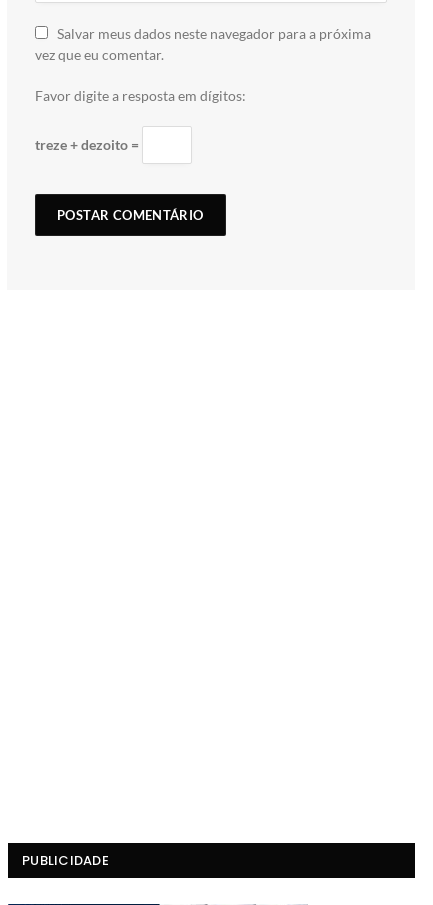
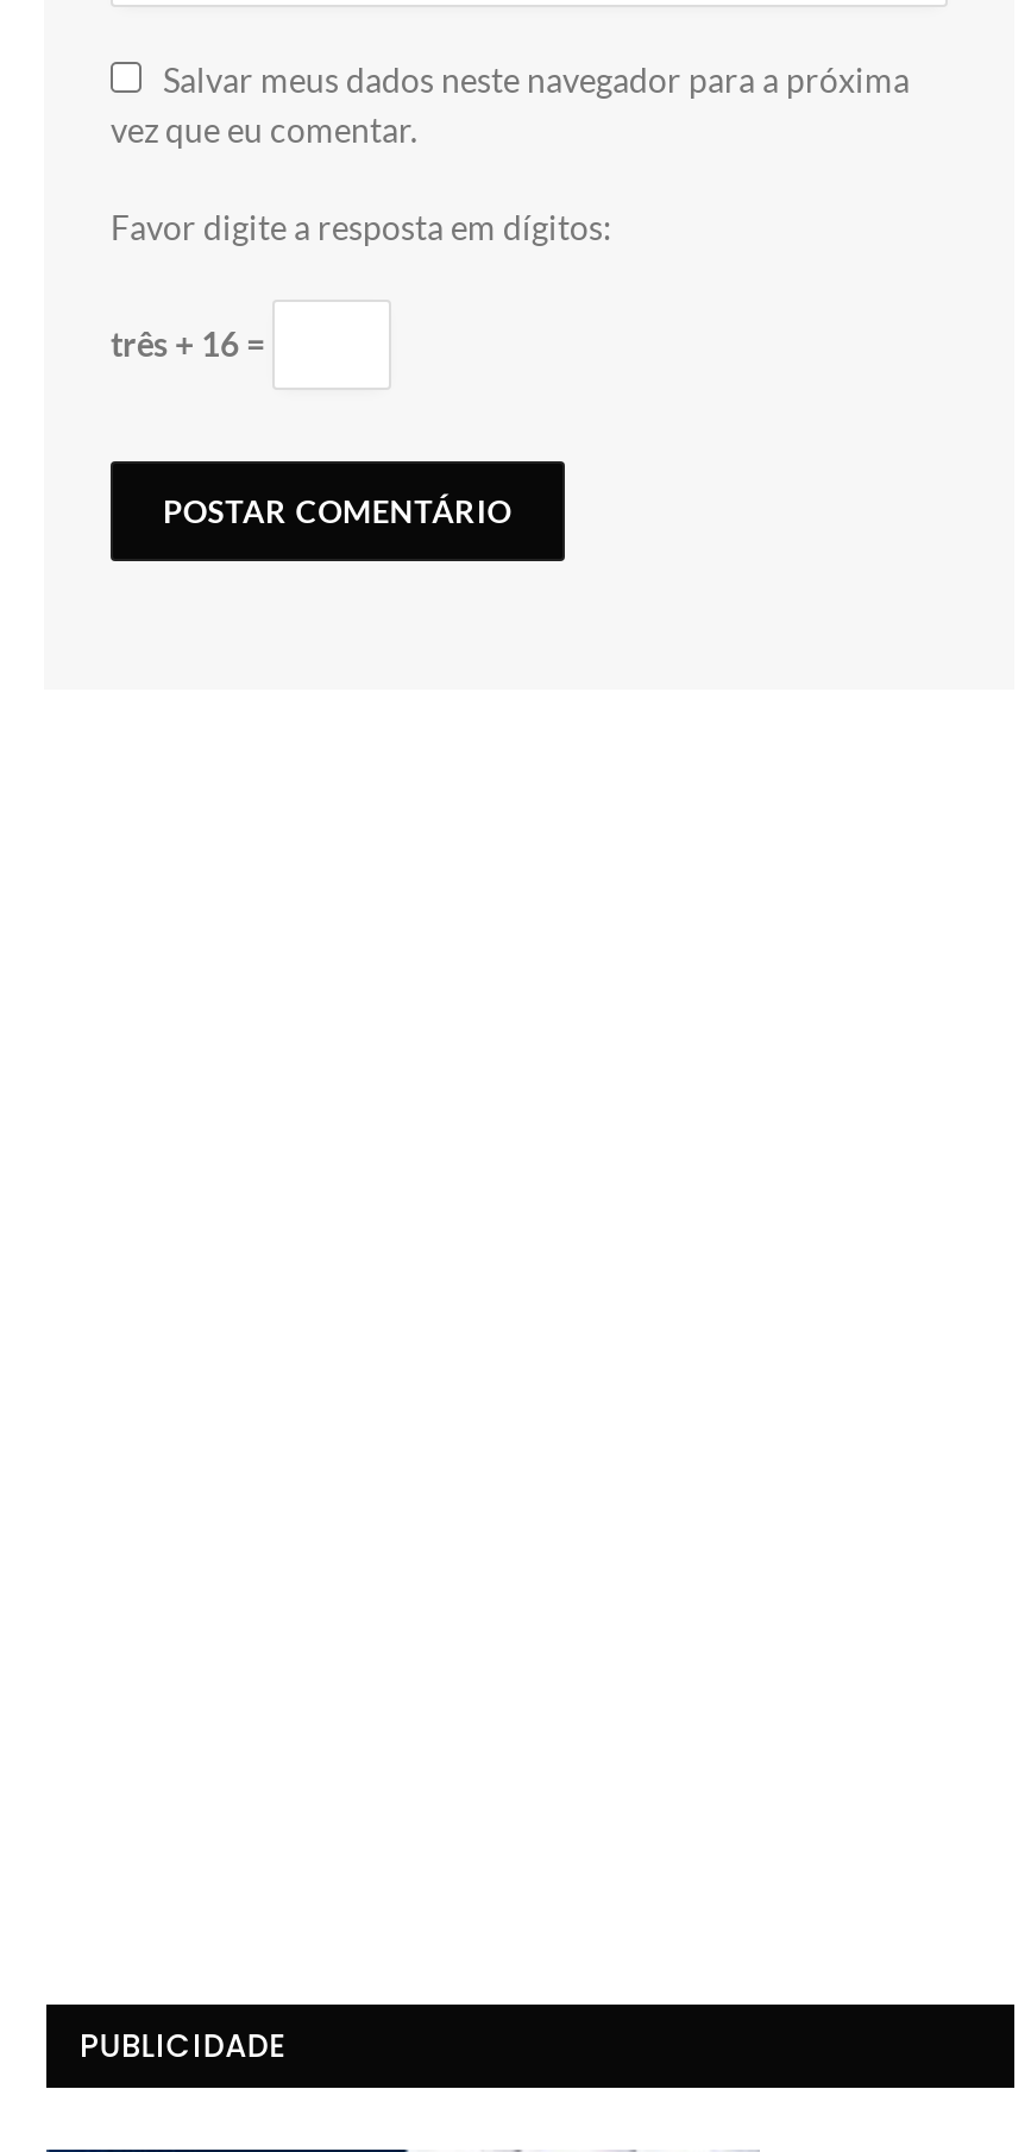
- treze + dezoito =
+ três + 16 =
